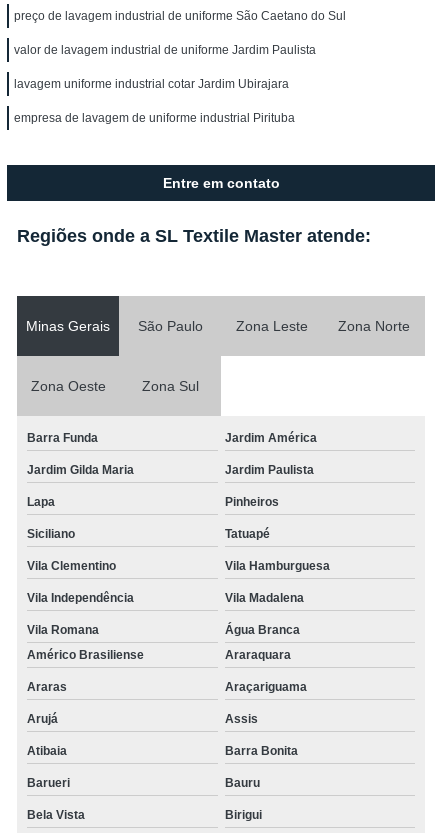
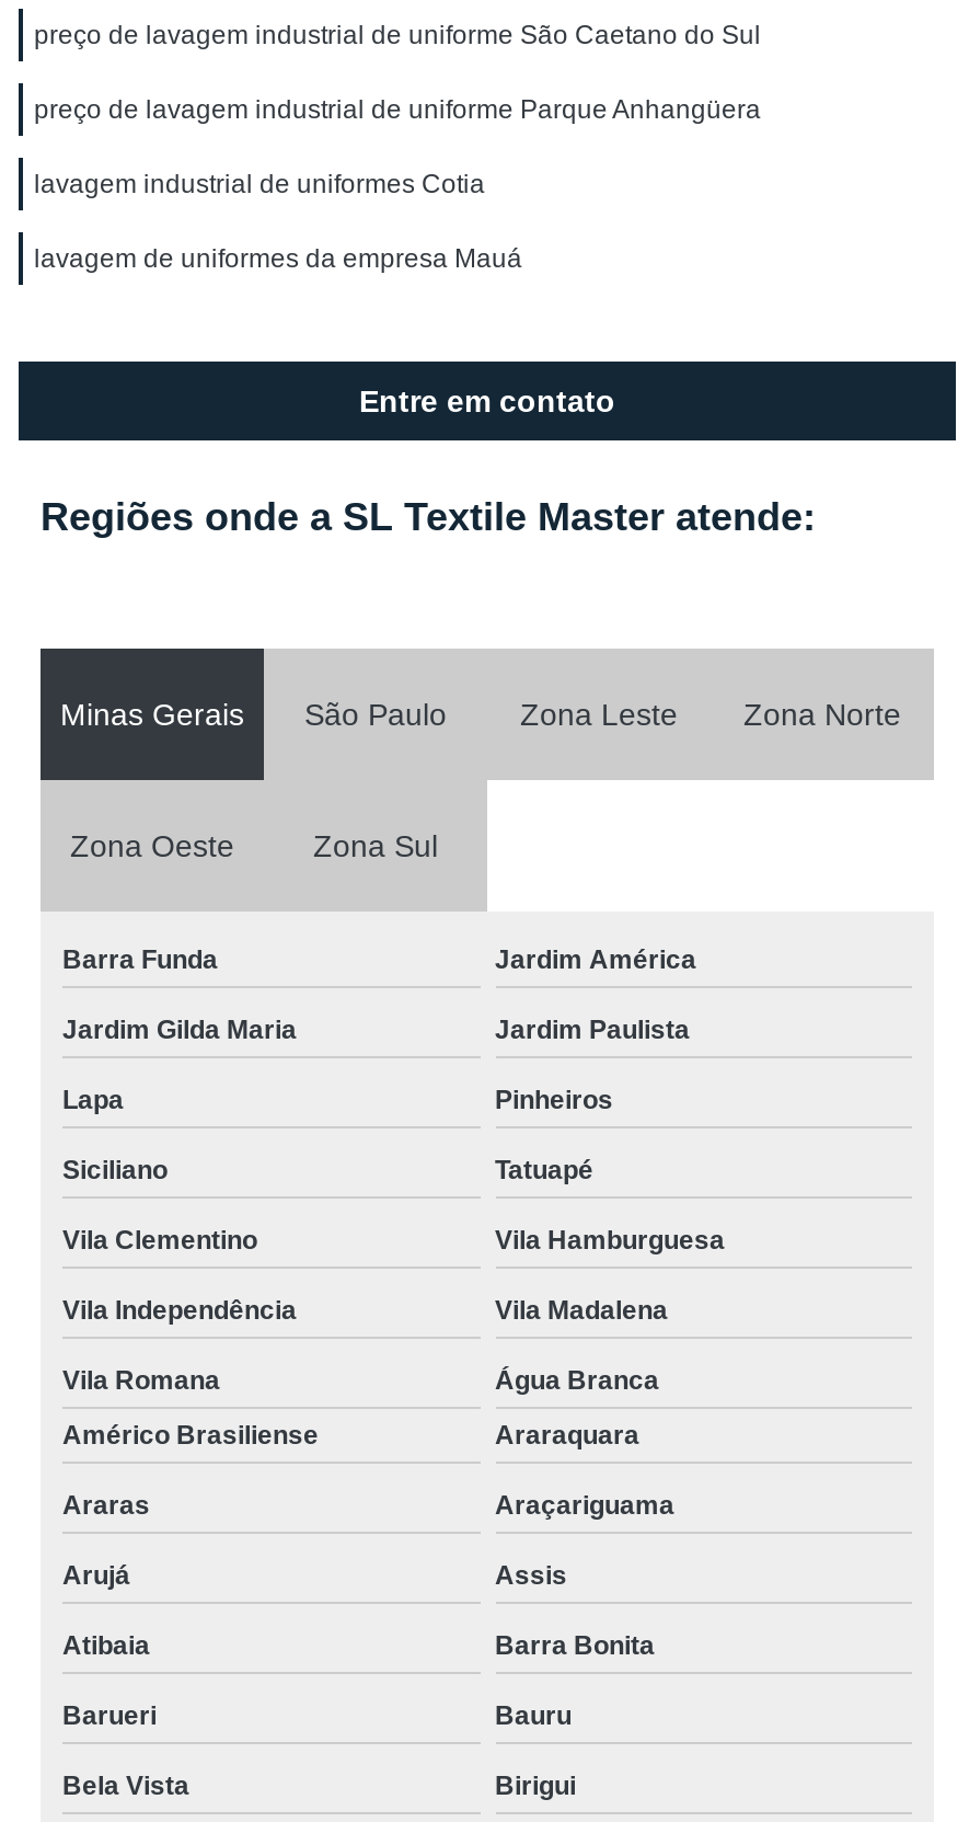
- valor de lavagem industrial de uniforme Jardim Paulista
+ preço de lavagem industrial de uniforme Parque Anhangüera

- lavagem uniforme industrial cotar Jardim Ubirajara
+ lavagem industrial de uniformes Cotia

- empresa de lavagem de uniforme industrial Pirituba
+ lavagem de uniformes da empresa Mauá
